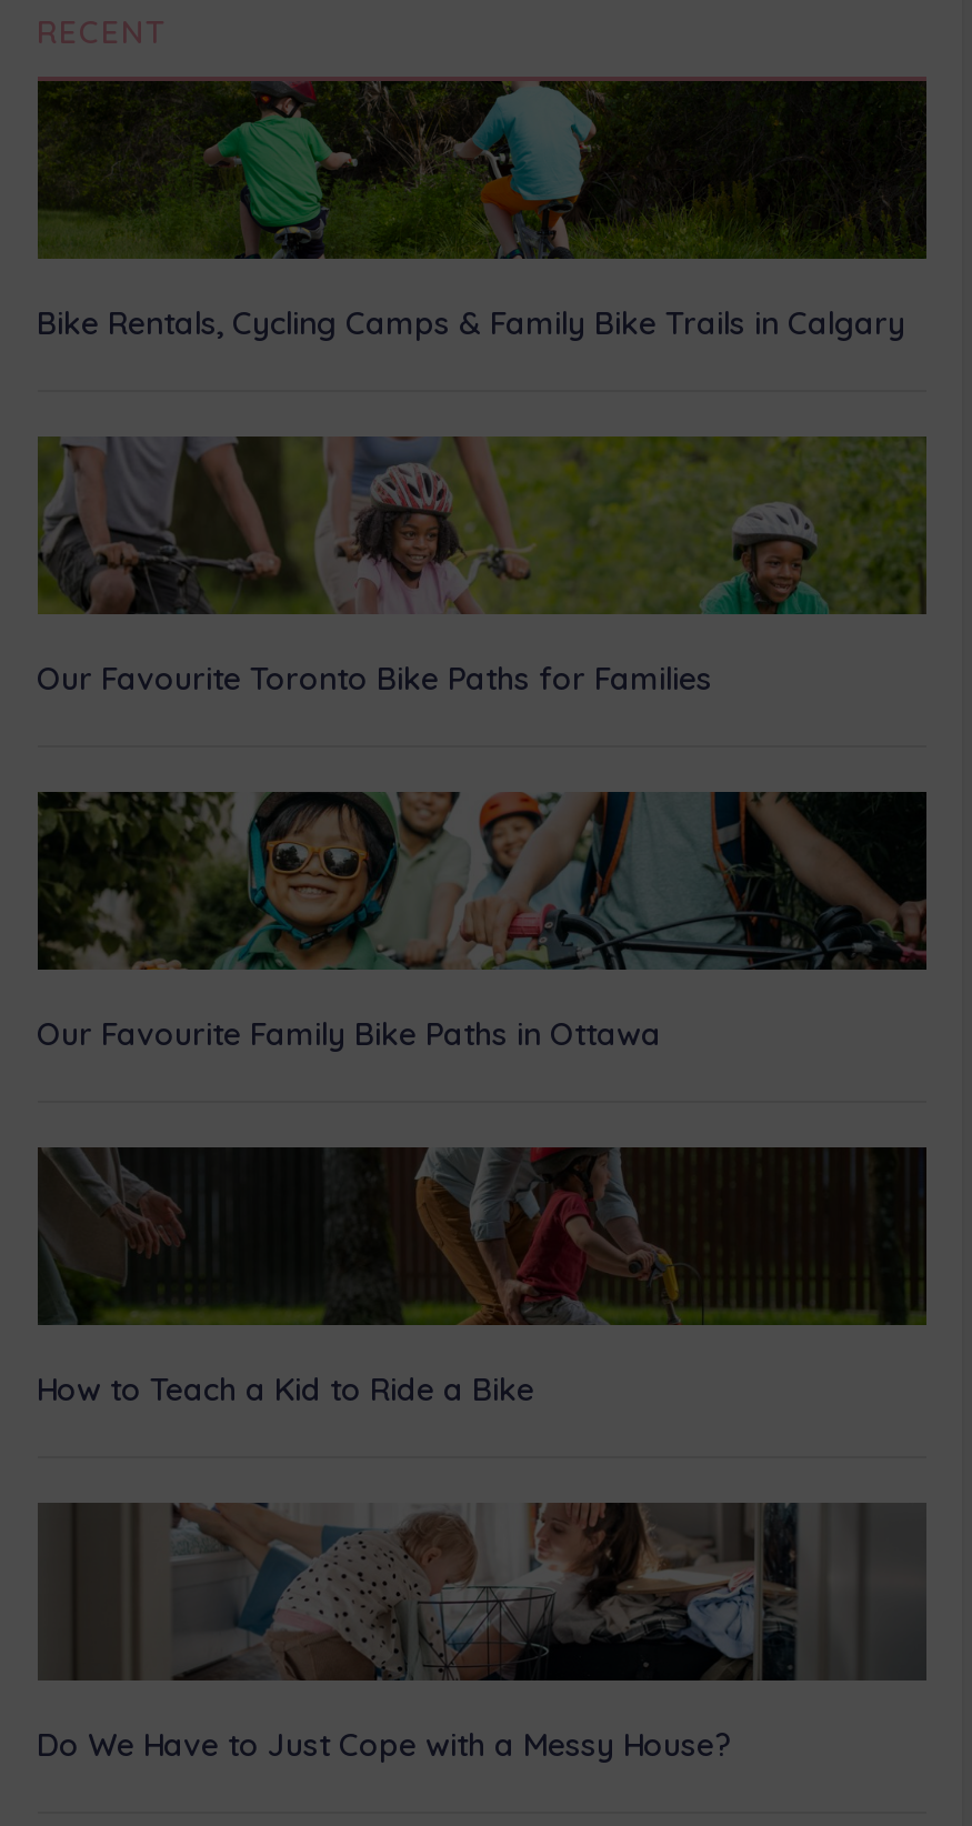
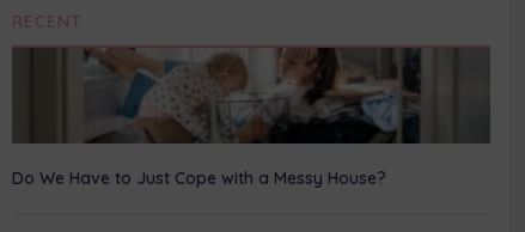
- [image]
- Bike Rentals, Cycling Camps & Family Bike Trails in Calgary

- [image]
- Our Favourite Toronto Bike Paths for Families

- [image]
- Our Favourite Family Bike Paths in Ottawa

- [image]
- How to Teach a Kid to Ride a Bike
